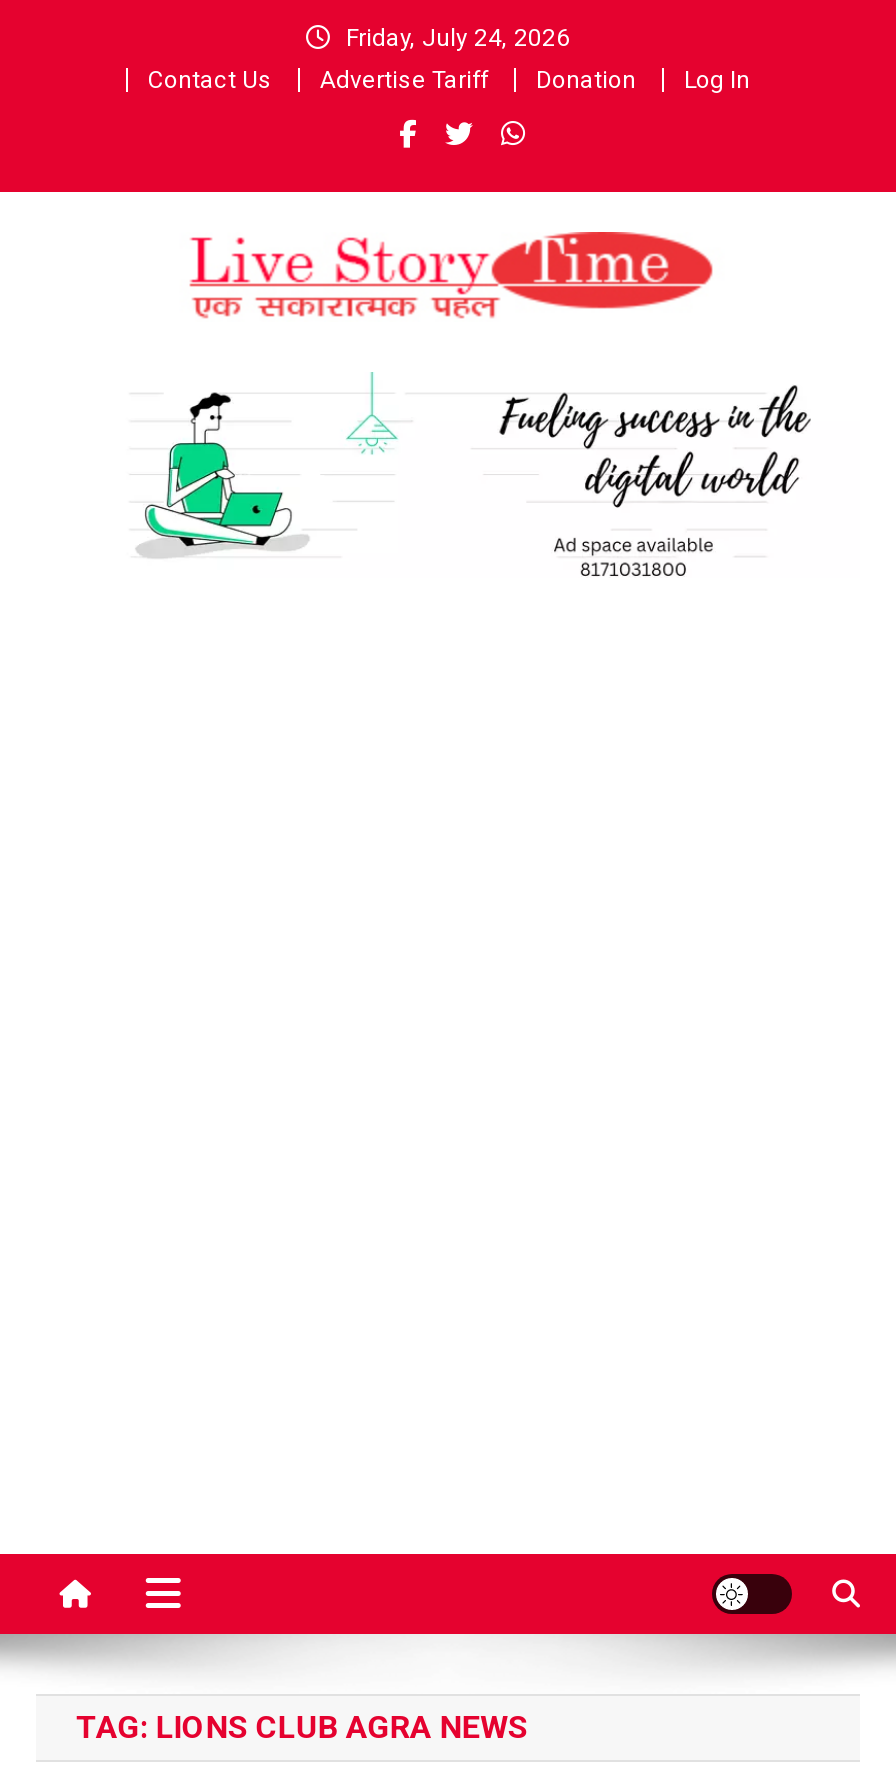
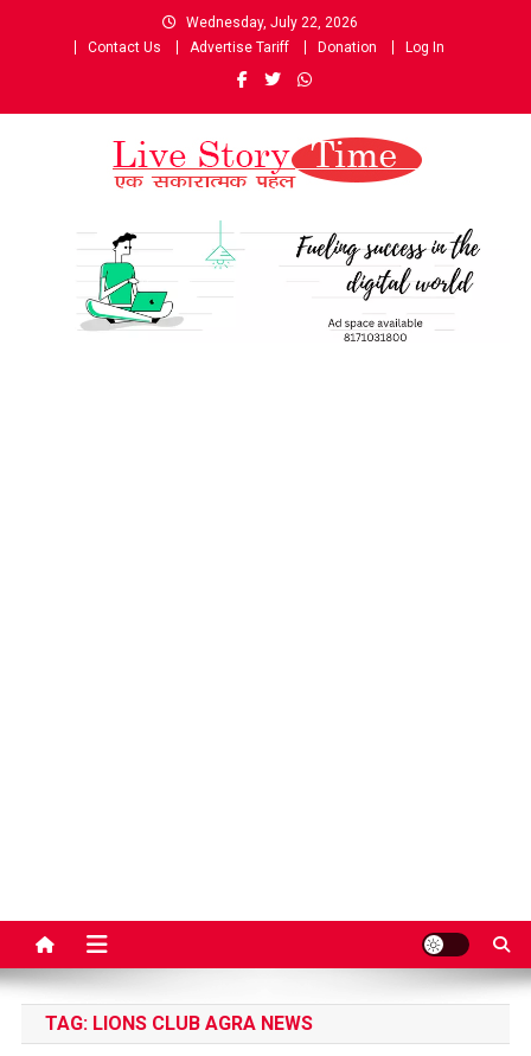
- Friday, July 24, 2026
+ Wednesday, July 22, 2026
